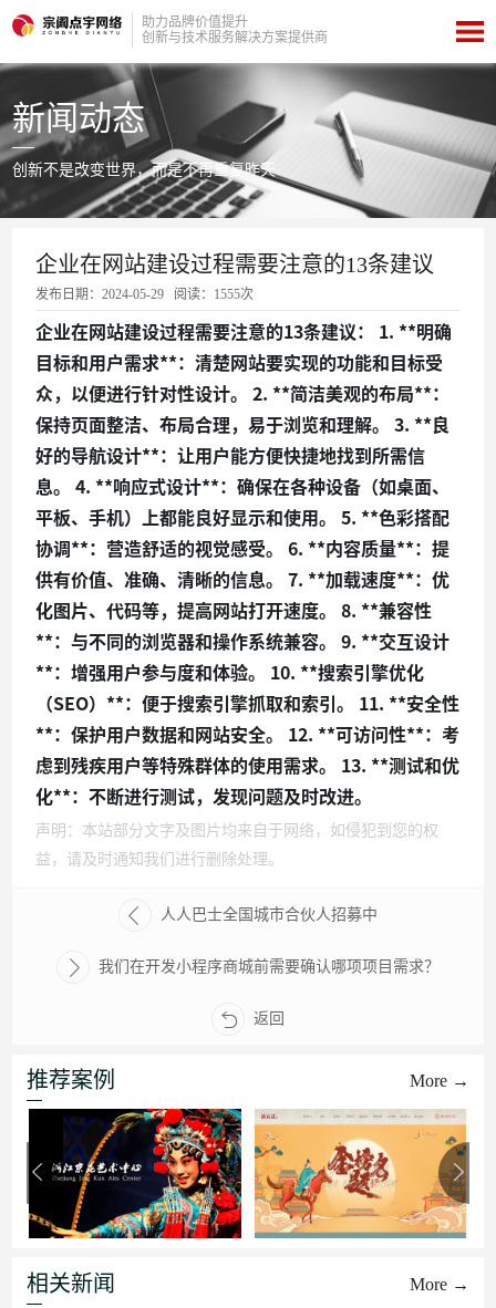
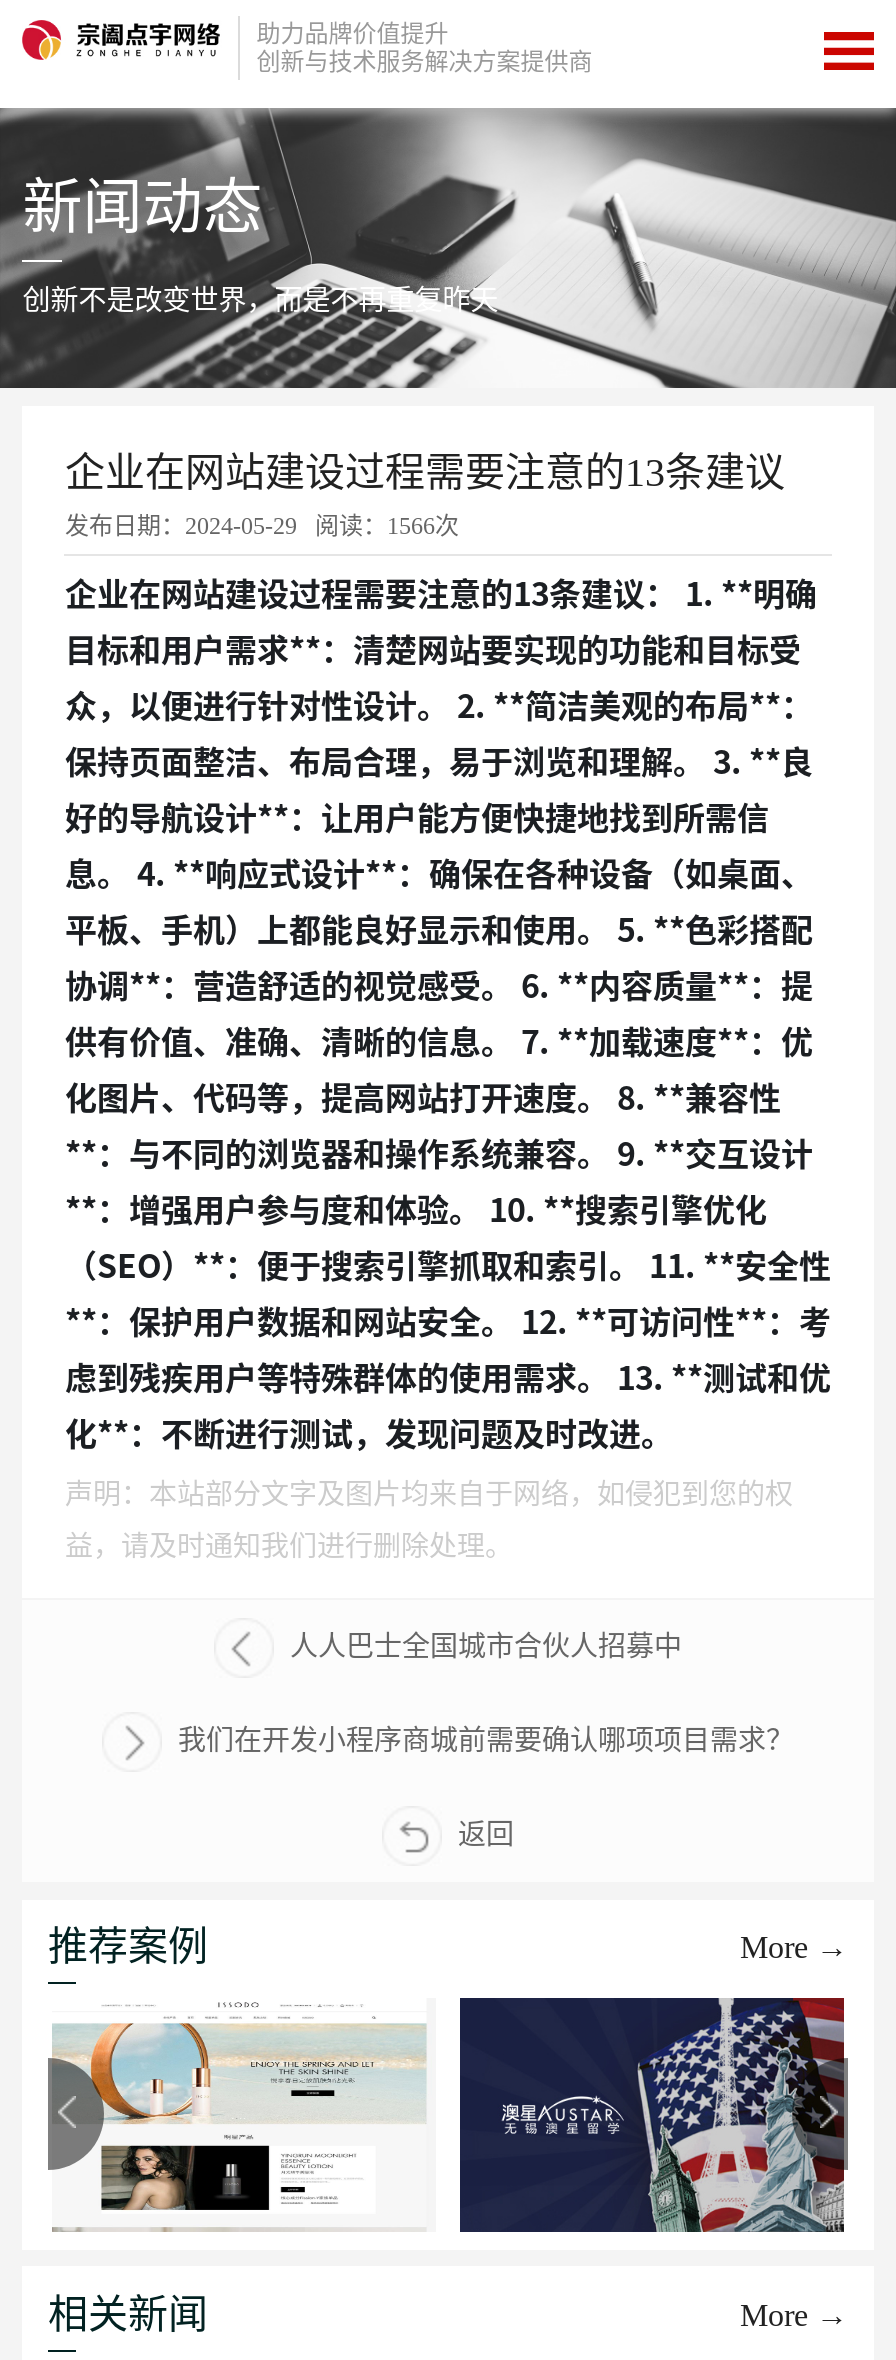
- 发布日期：2024-05-29 阅读：1555次
+ 发布日期：2024-05-29 阅读：1566次

- [image]
+ [image]

- [image]
+ [image]
